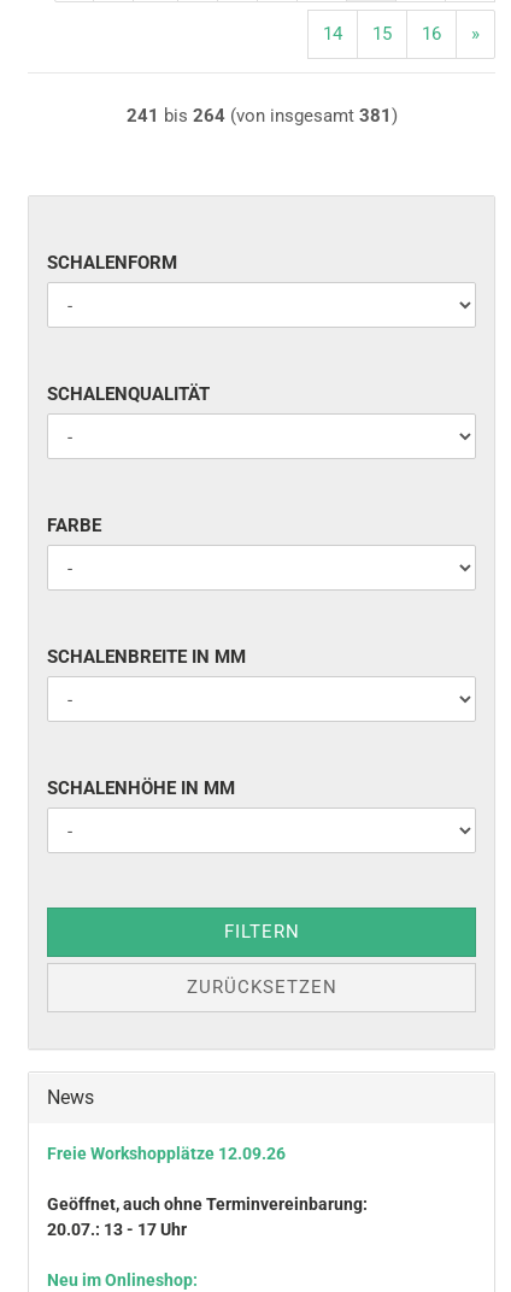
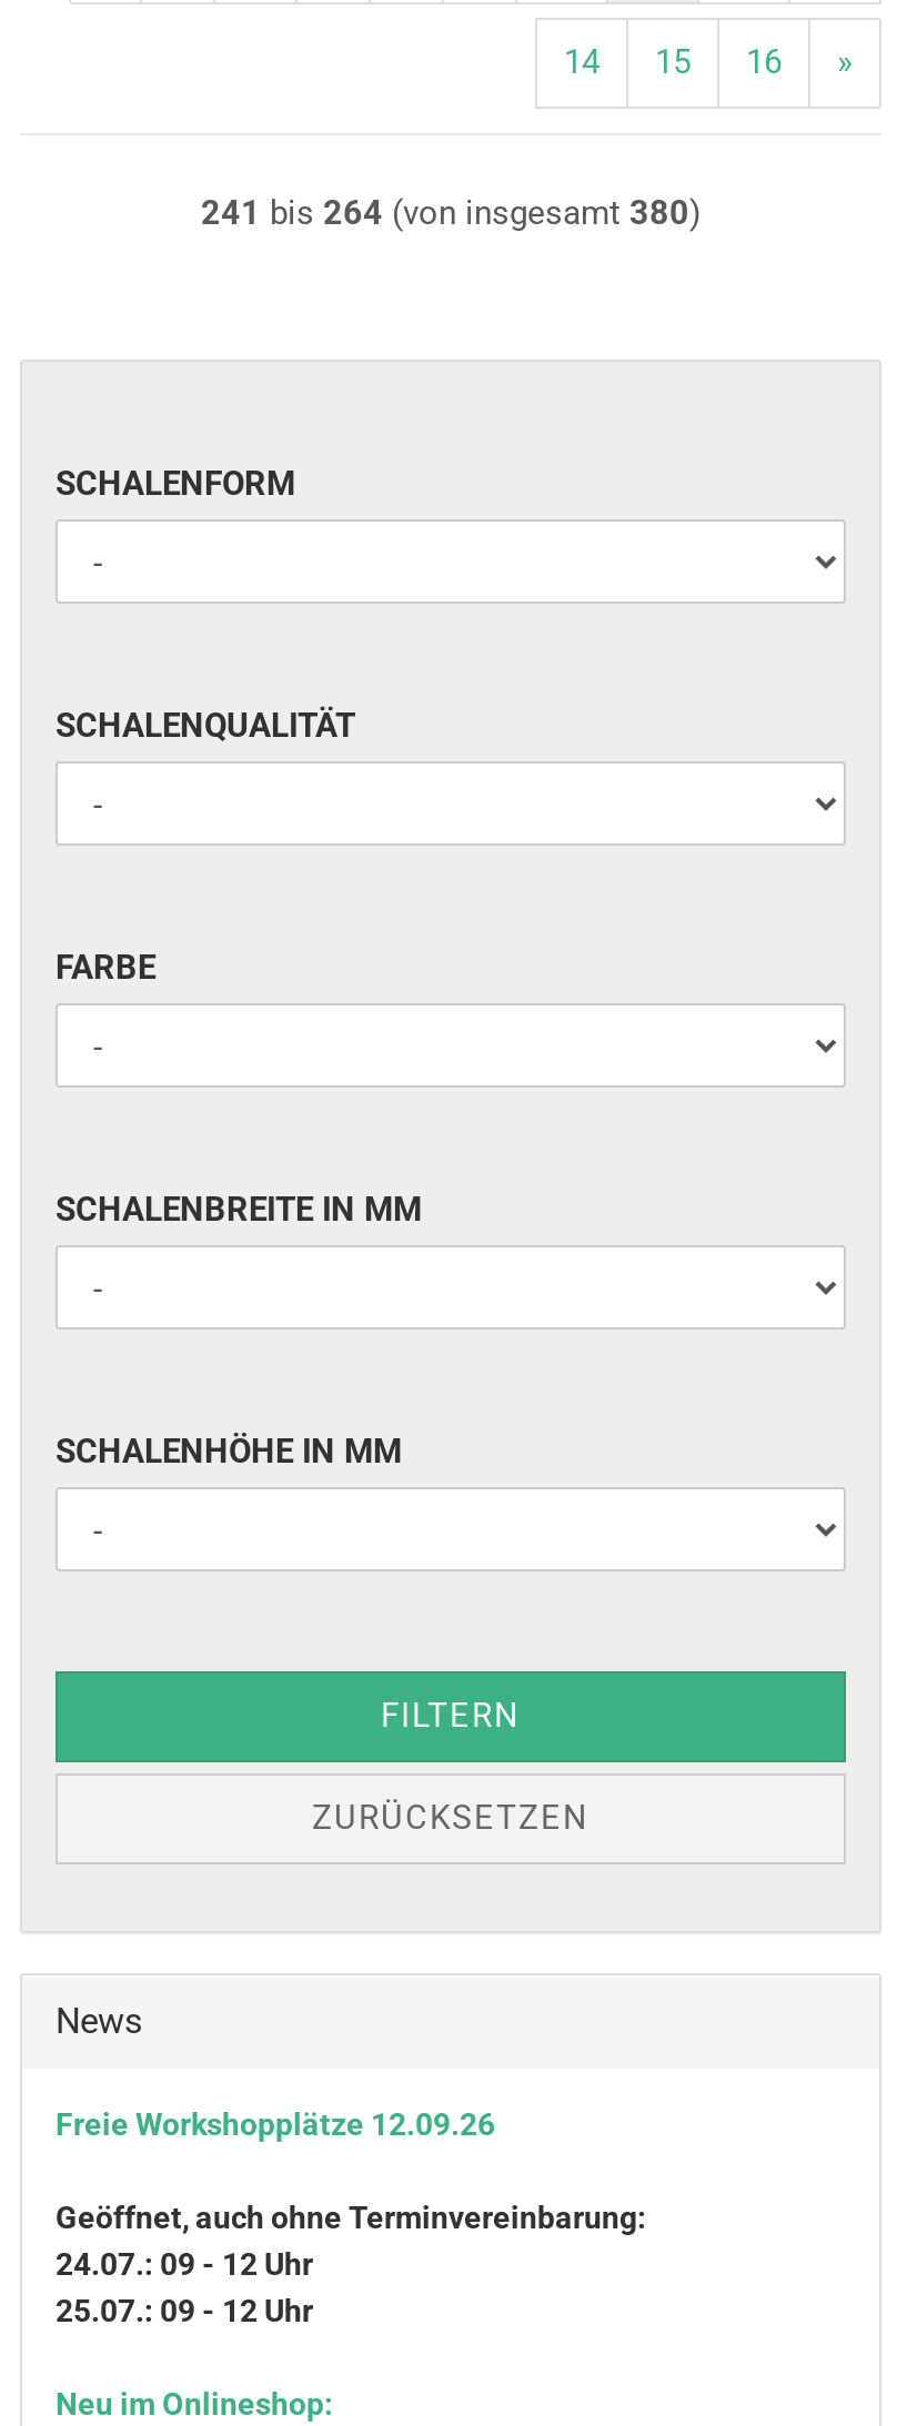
- 241 bis 264 (von insgesamt 381)
+ 241 bis 264 (von insgesamt 380)

- 20.07.: 13 - 17 Uhr
+ 24.07.: 09 - 12 Uhr
+ 25.07.: 09 - 12 Uhr
